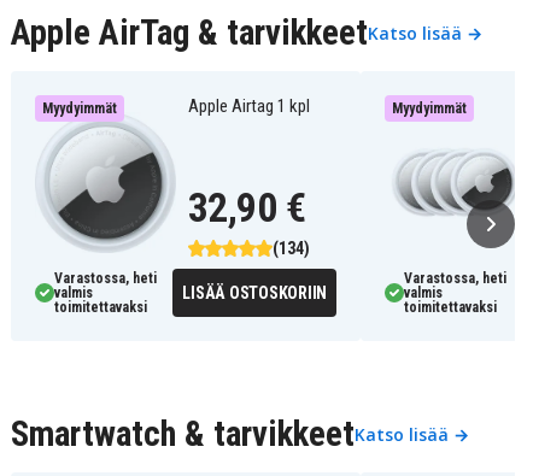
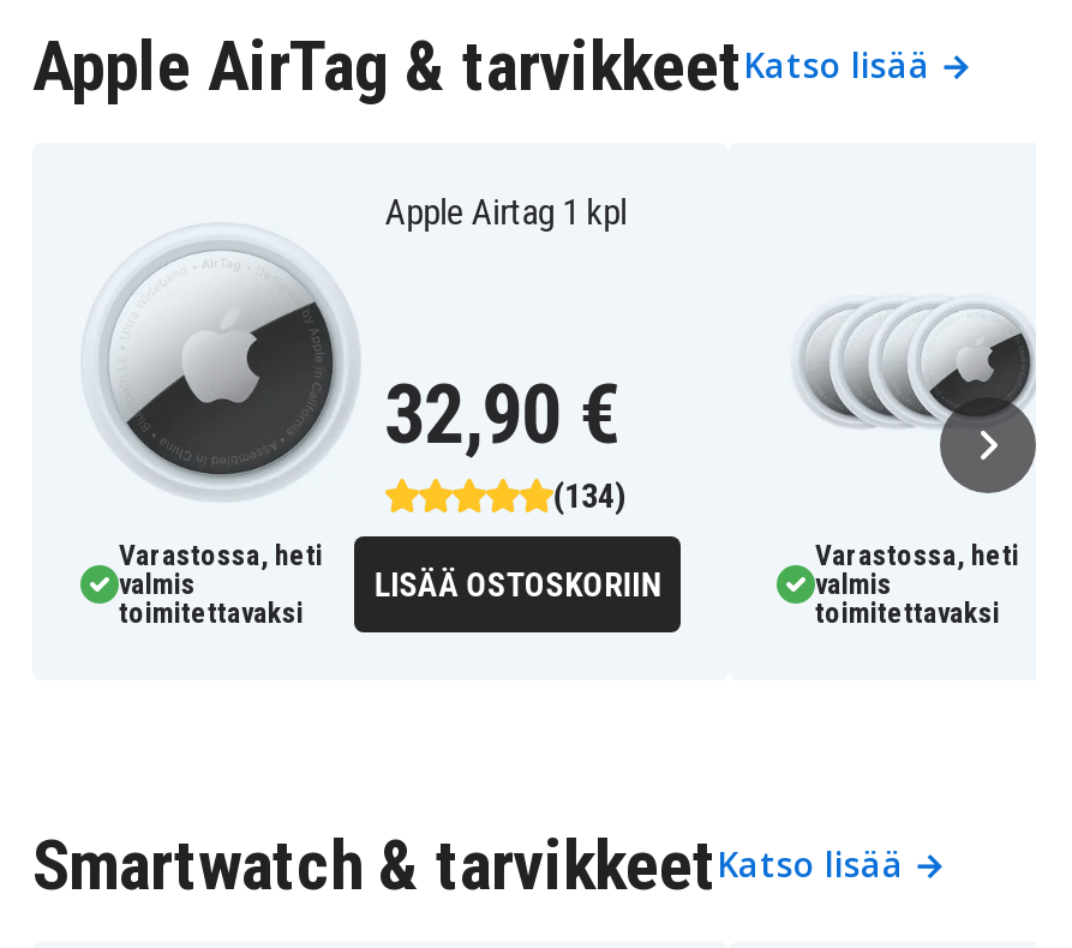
- Myydyimmät

- Myydyimmät
